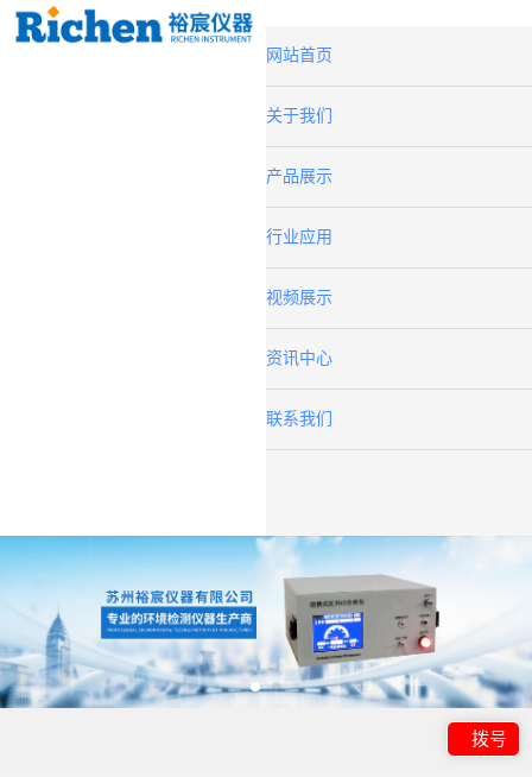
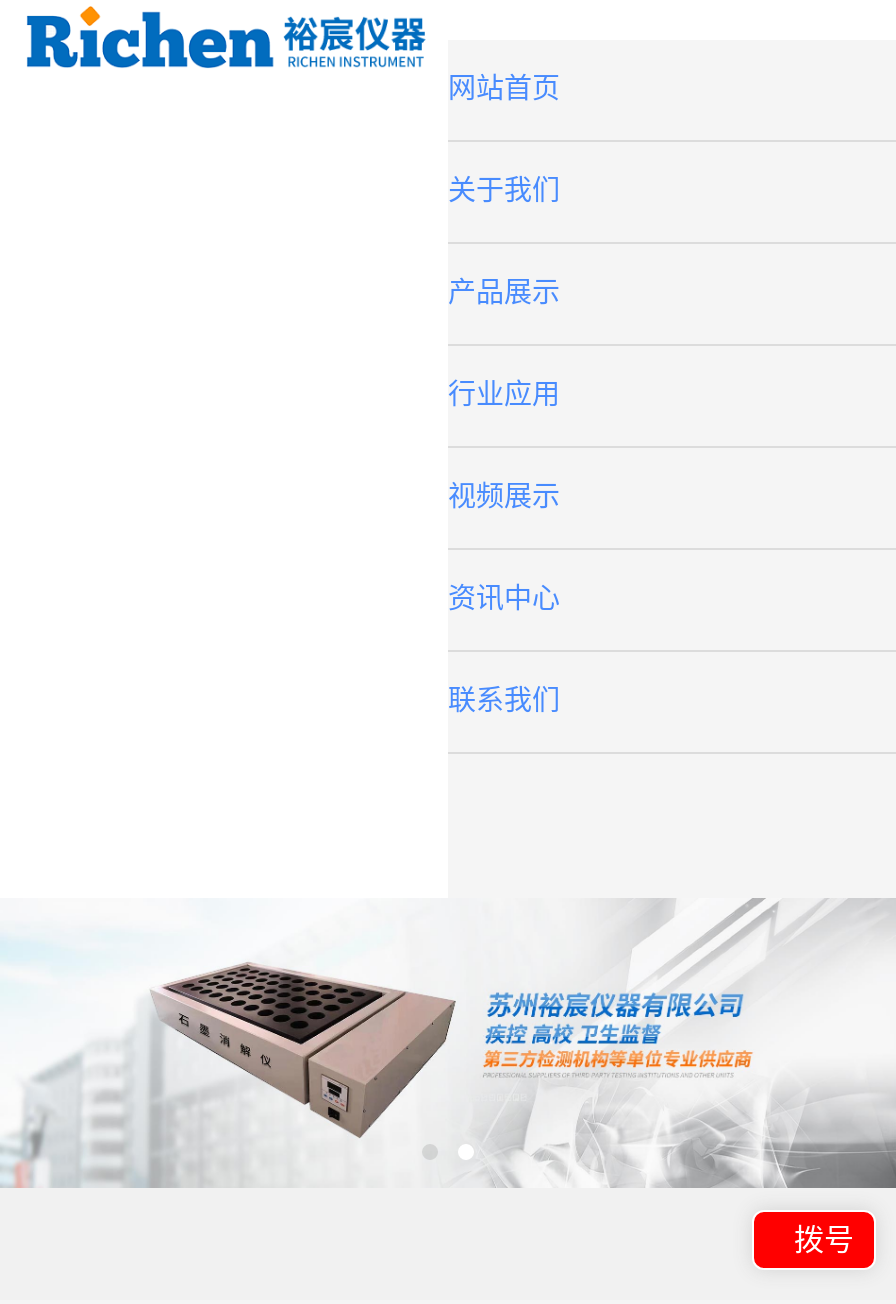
- [image]
+ [image]
